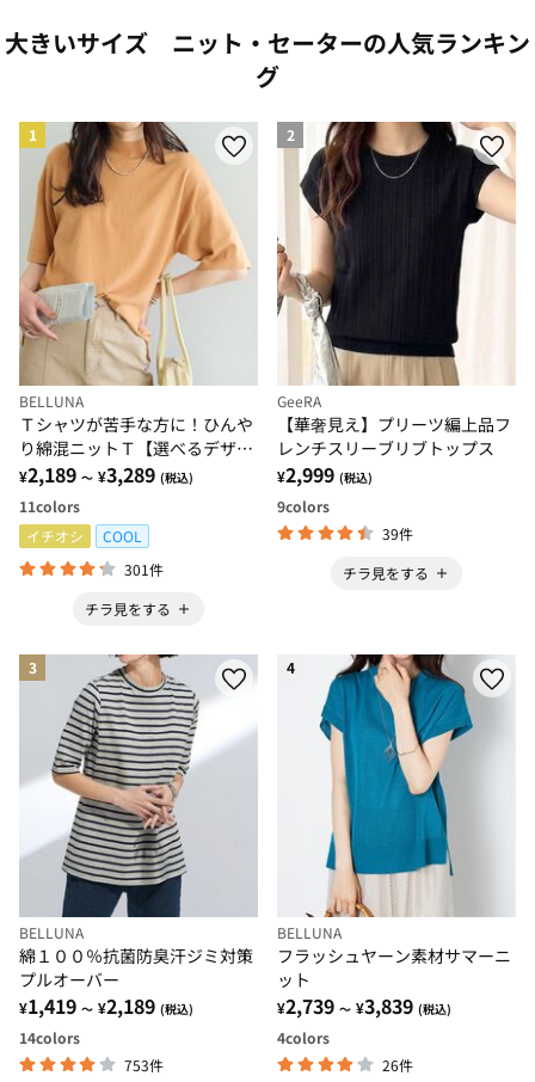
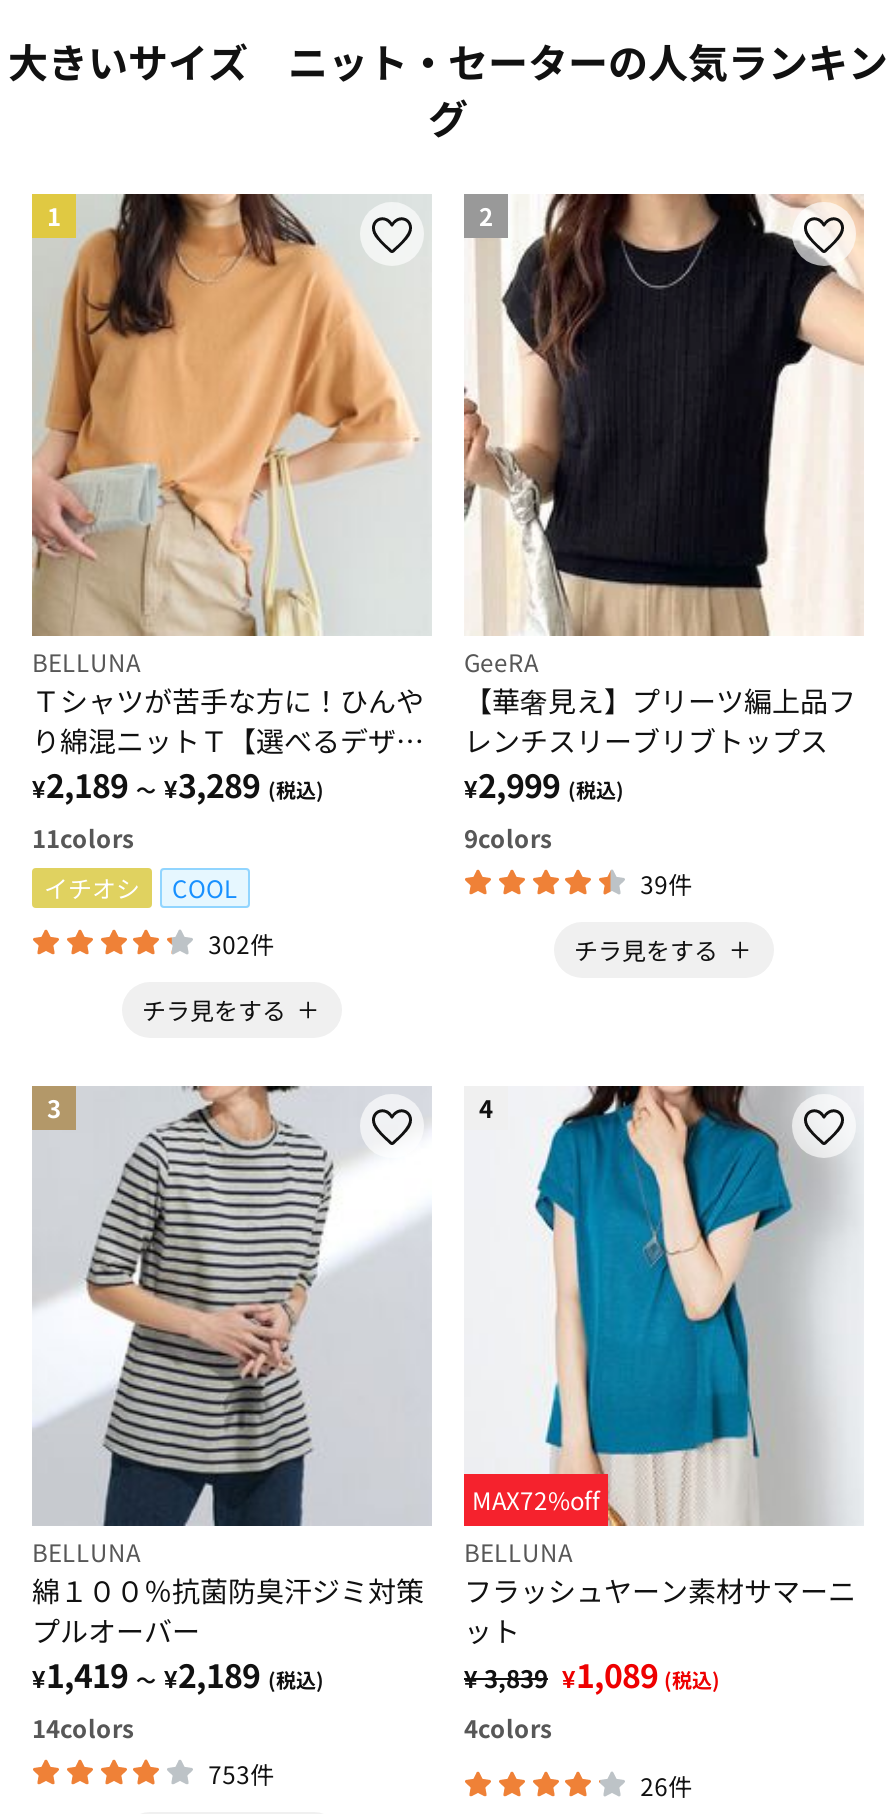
- 301件
+ 302件

+ MAX72%off

- ¥2,739 ～ ¥3,839 (税込)
+ ¥ 3,839 ¥1,089 (税込)
